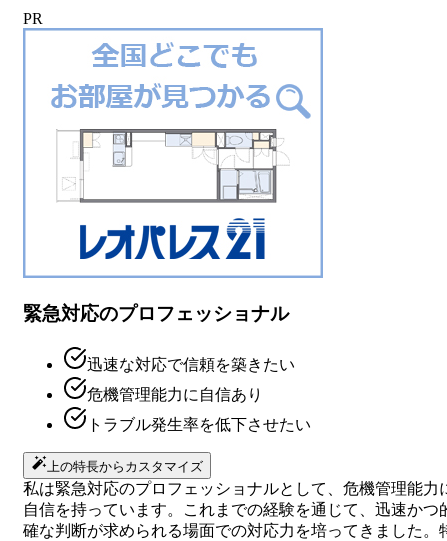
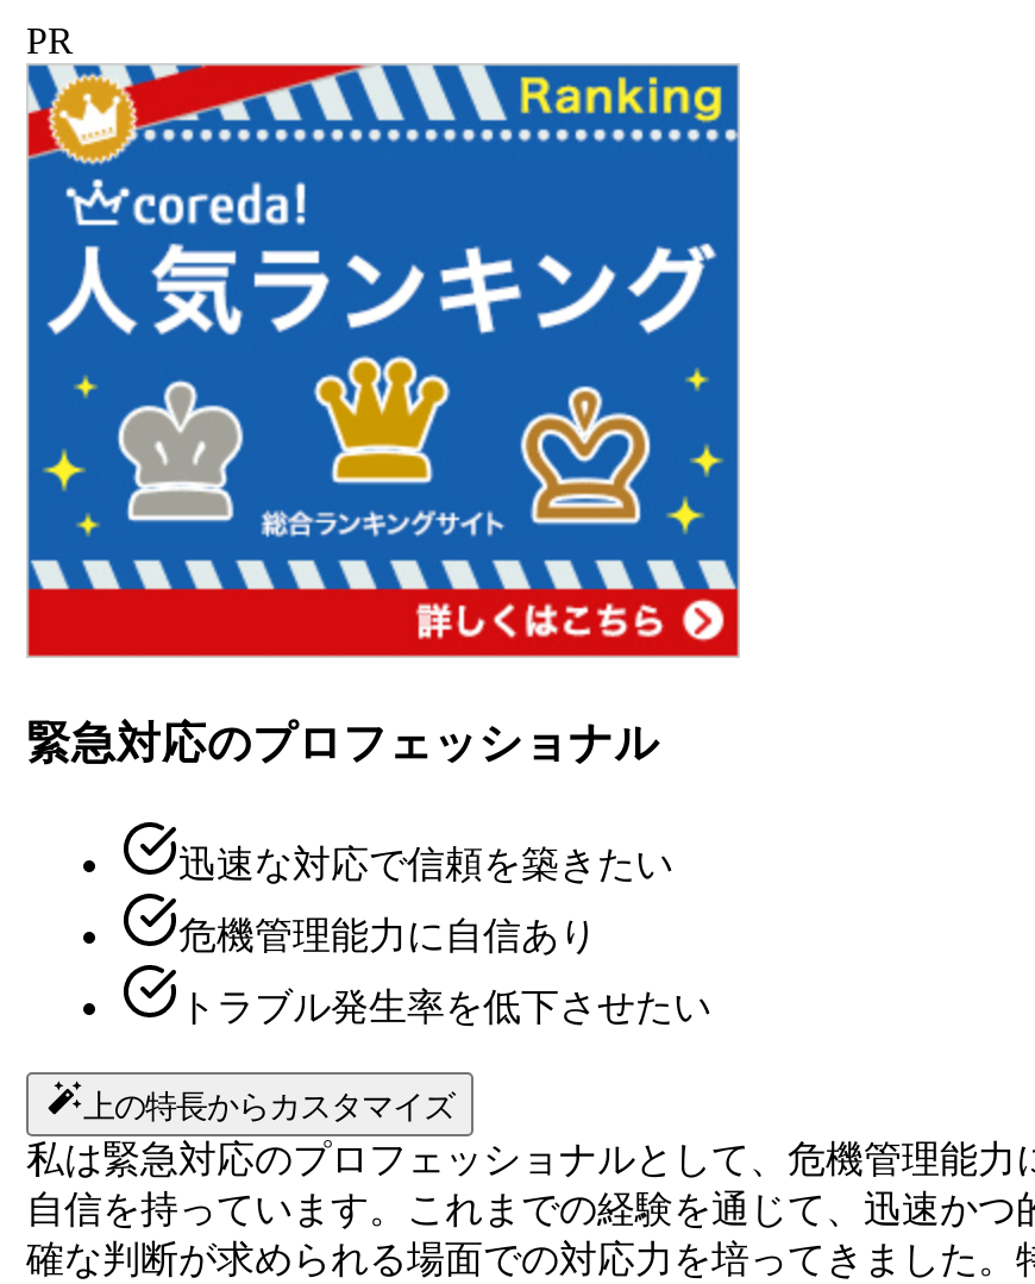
- [image]
+ [image]
